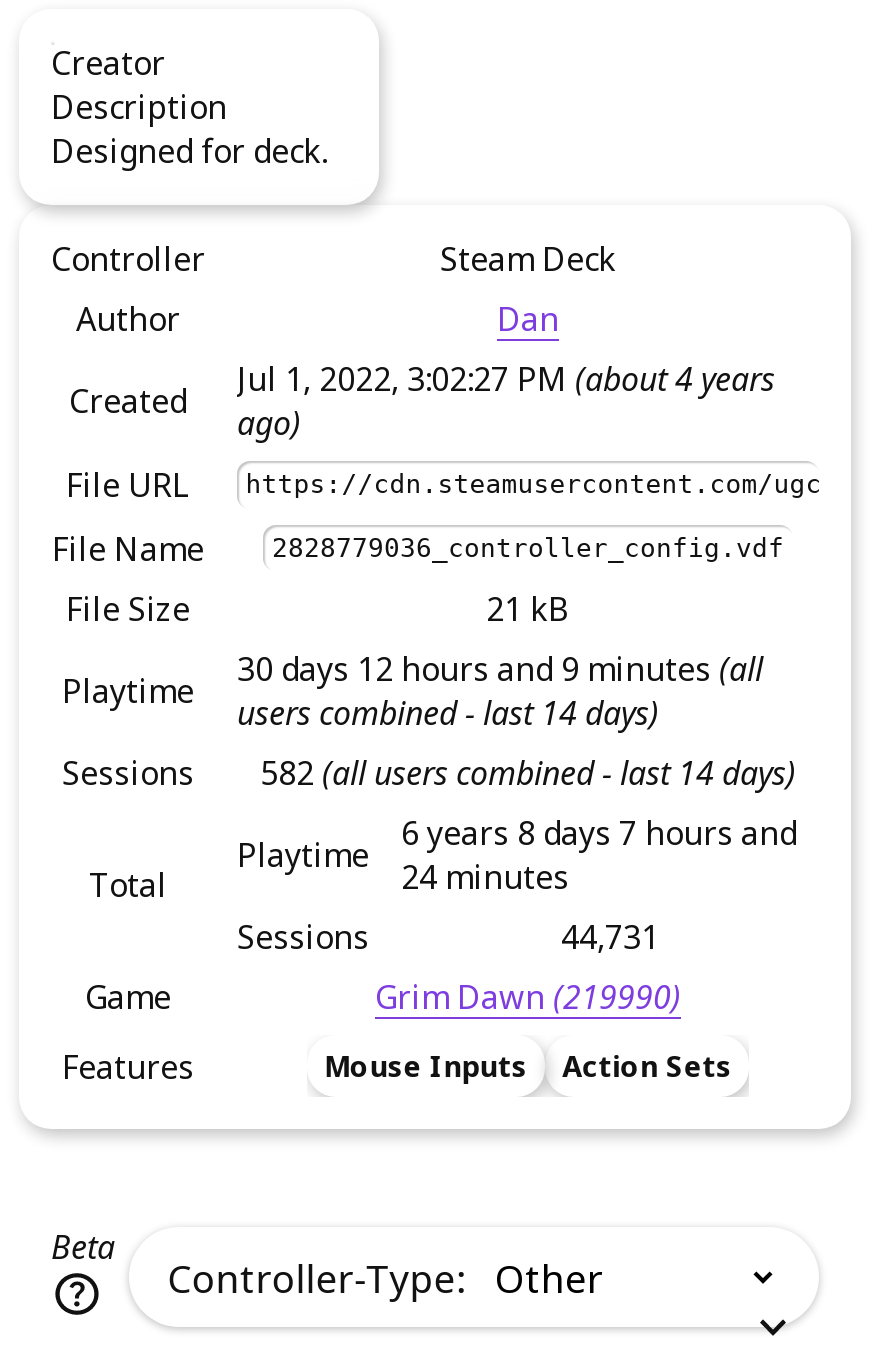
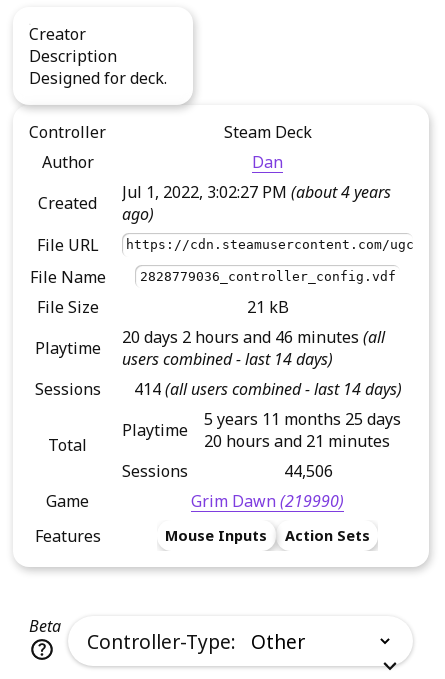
- 30 days 12 hours and 9 minutes (all
+ 20 days 2 hours and 46 minutes (all

- 582 (all users combined - last 14 days)
+ 414 (all users combined - last 14 days)

- 6 years 8 days 7 hours and
- 24 minutes
+ 5 years 11 months 25 days
+ 20 hours and 21 minutes

- 44,731
+ 44,506
